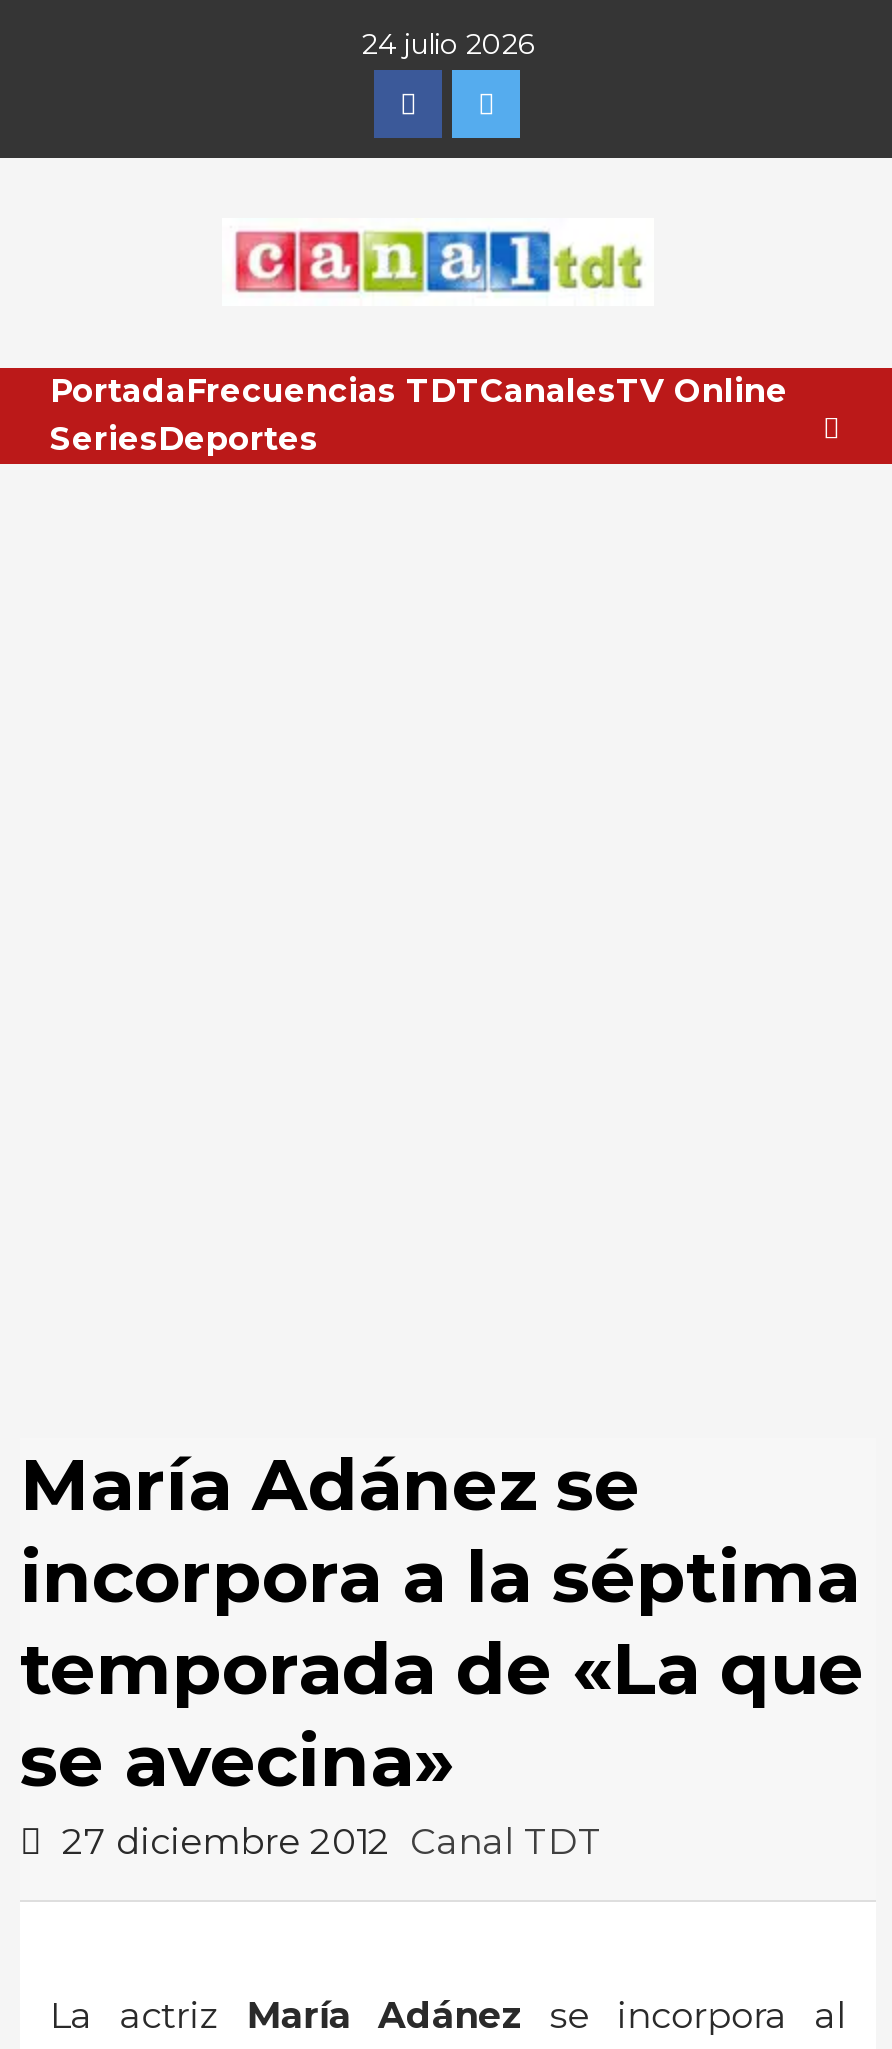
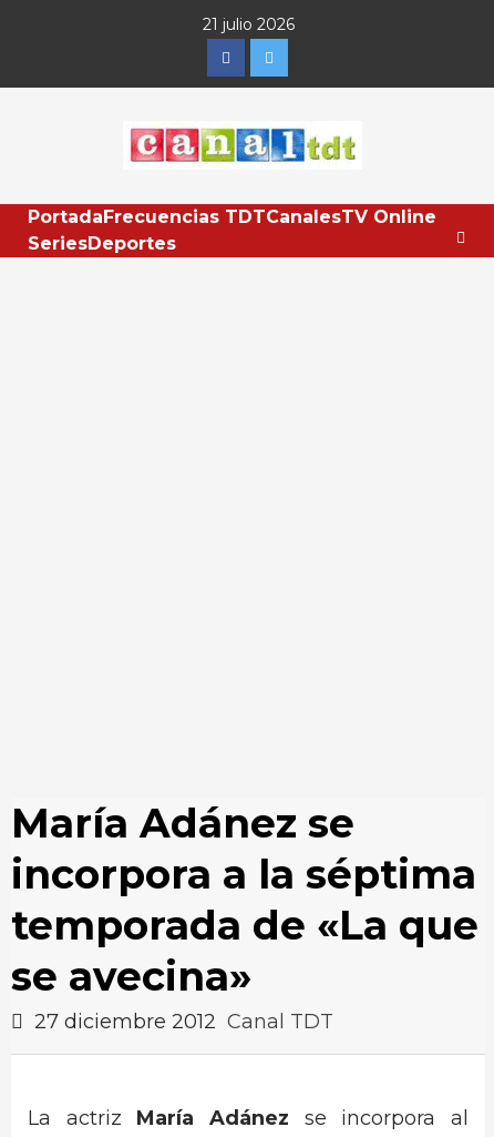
- 24 julio 2026
+ 21 julio 2026
